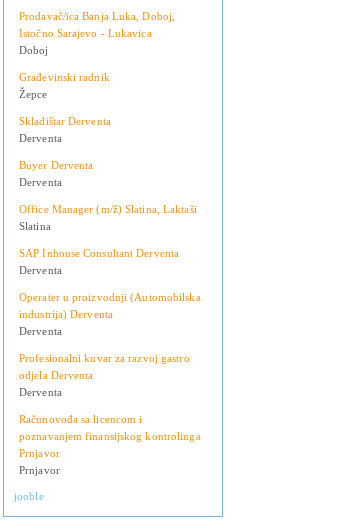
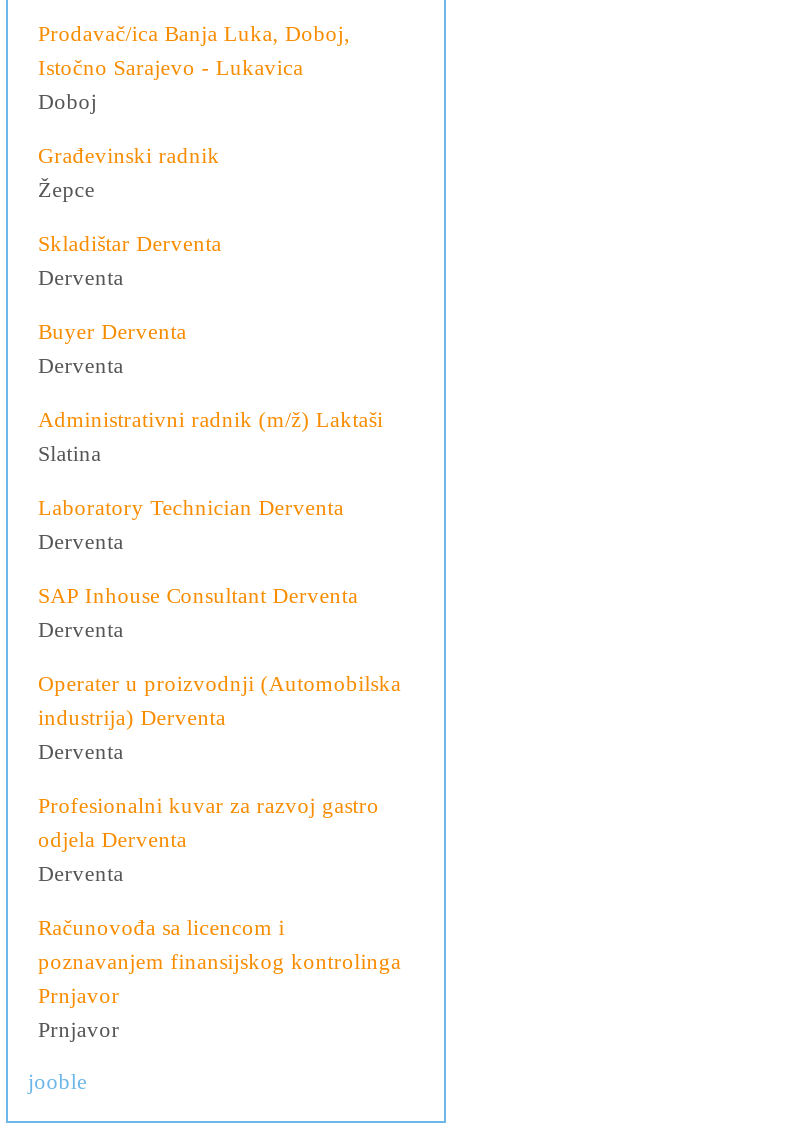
- Office Manager (m/ž) Slatina, Laktaši
+ Administrativni radnik (m/ž) Laktaši

+ Laboratory Technician Derventa
+ Derventa
